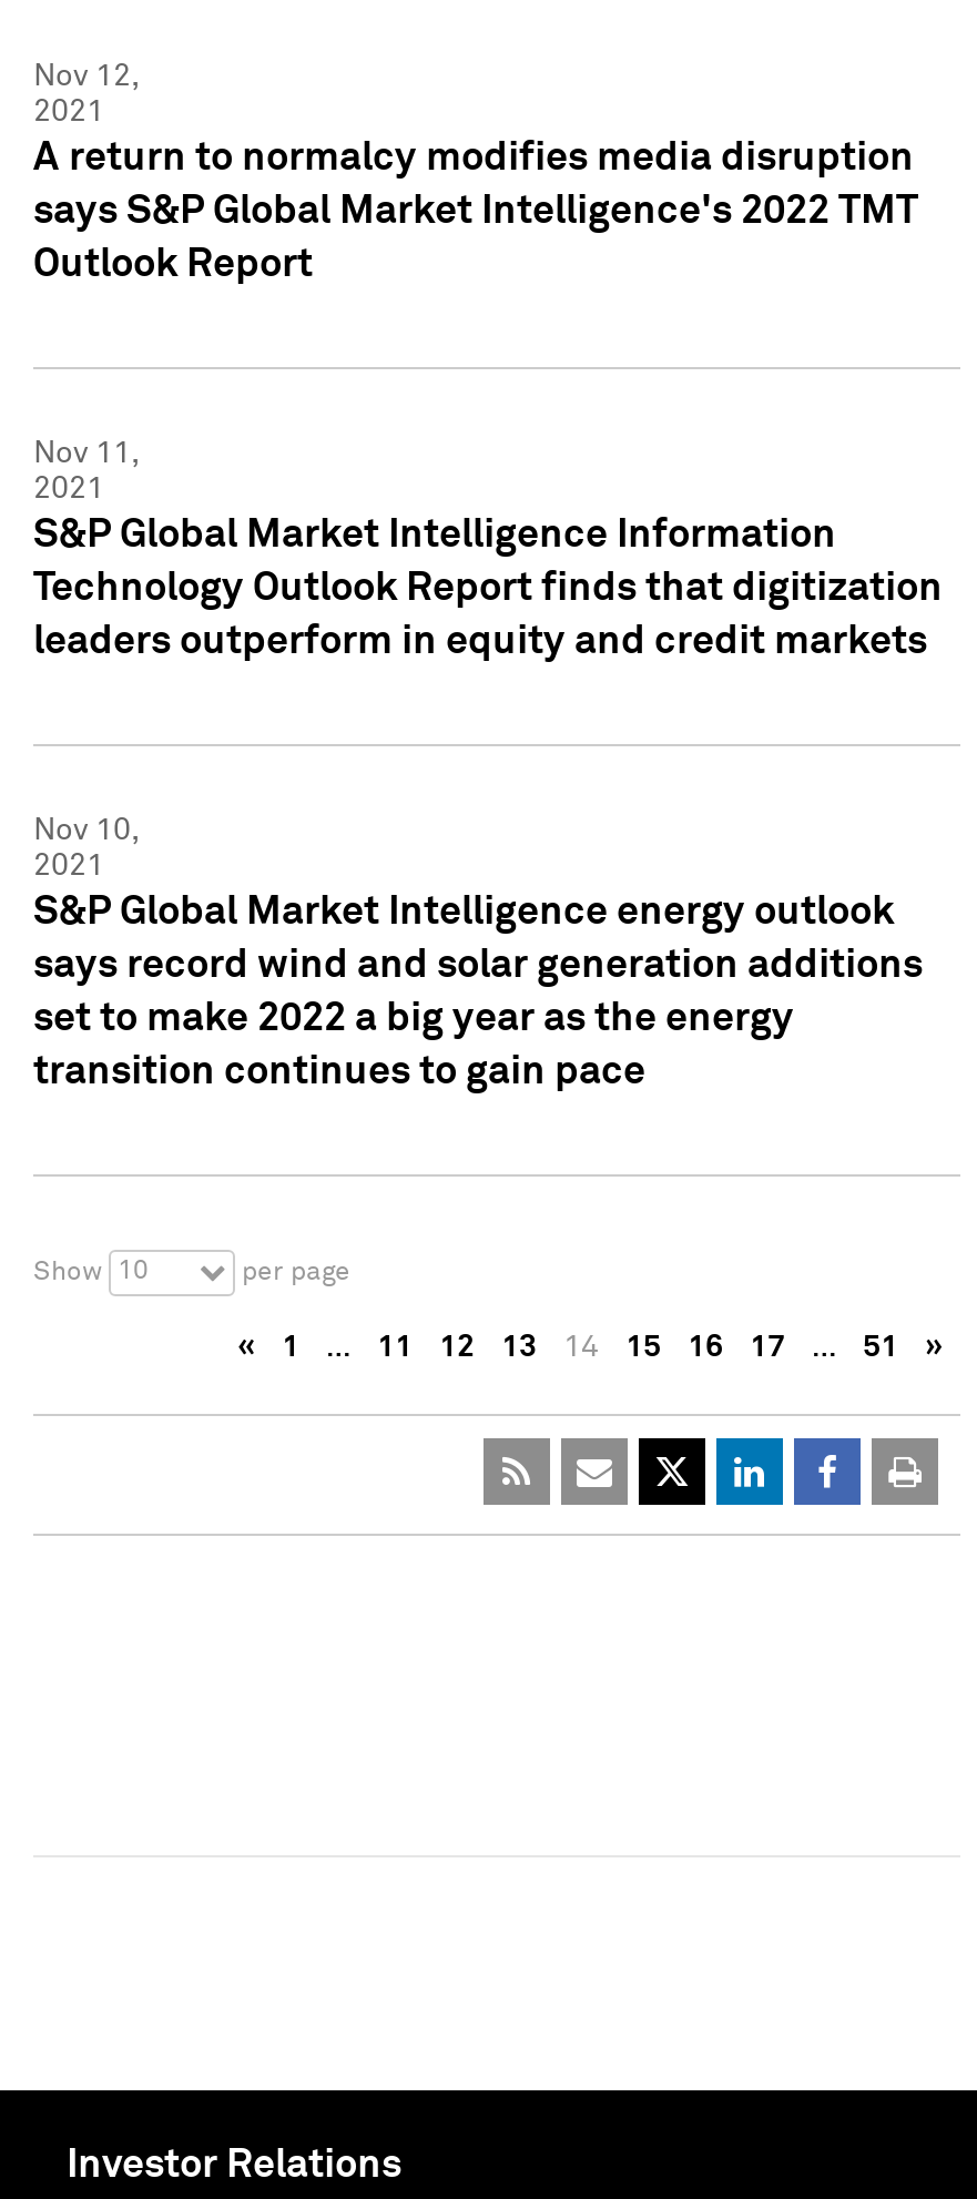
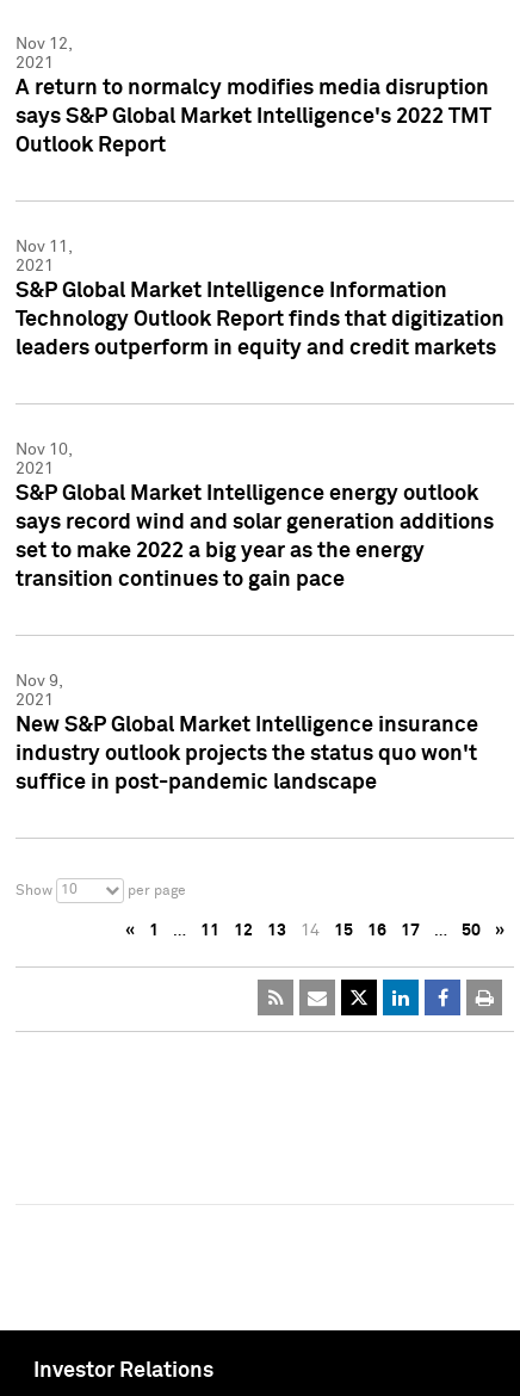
+ Nov 9,
+ 2021
+ New S&P Global Market Intelligence insurance
+ industry outlook projects the status quo won't
+ suffice in post-pandemic landscape

- 51
+ 50
